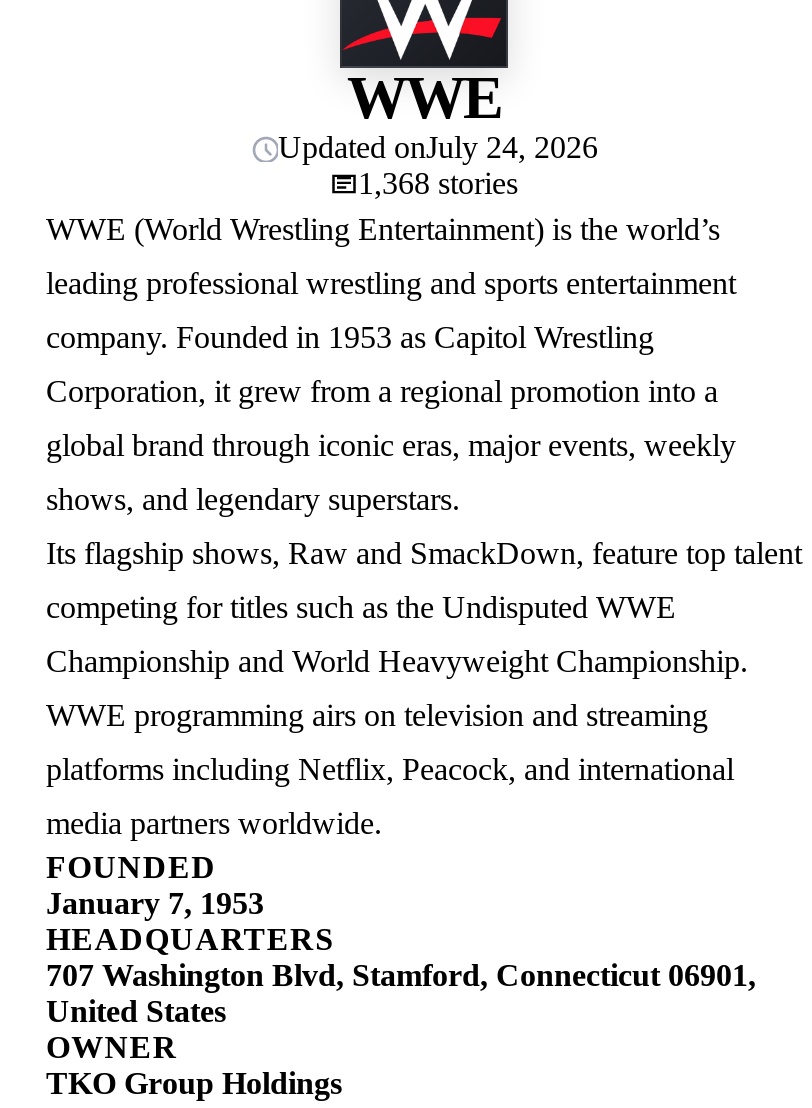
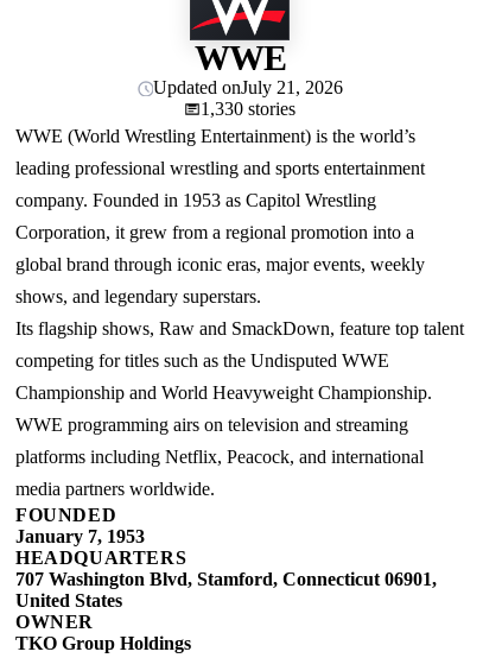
- Updated onJuly 24, 2026
+ Updated onJuly 21, 2026

- 1,368 stories
+ 1,330 stories
